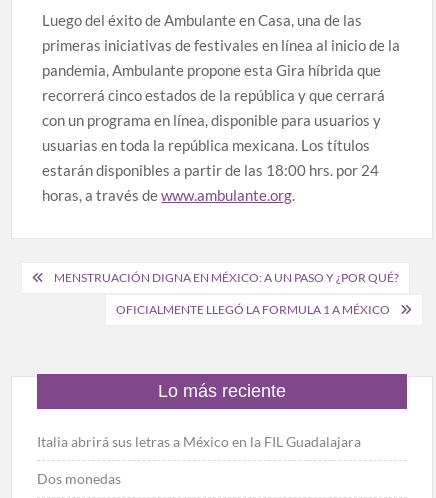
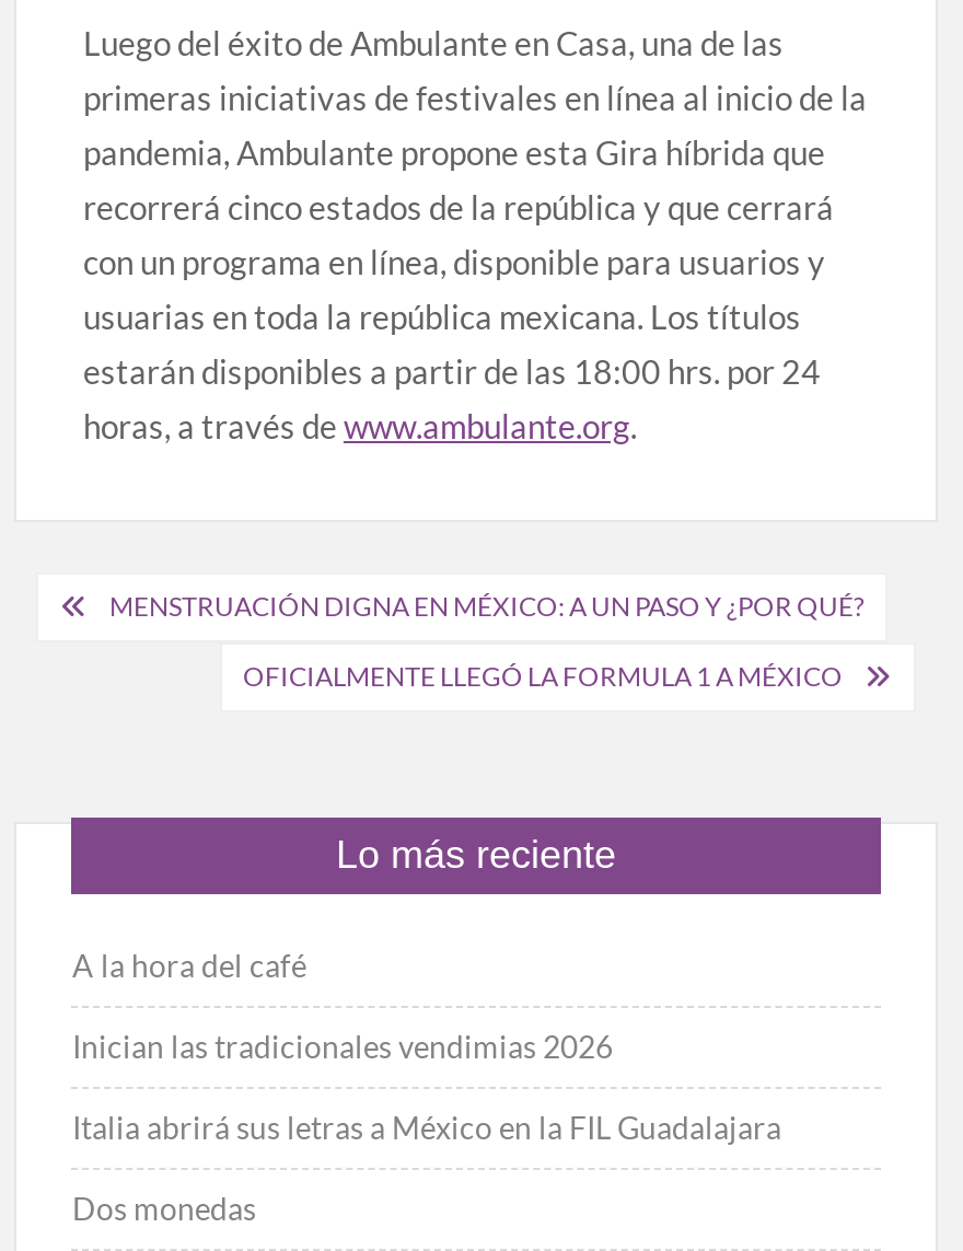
+ A la hora del café
+ Inician las tradicionales vendimias 2026
